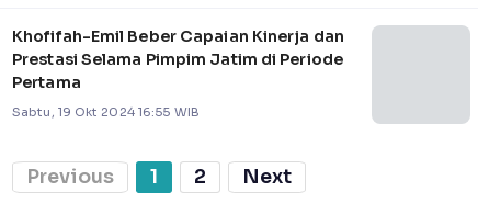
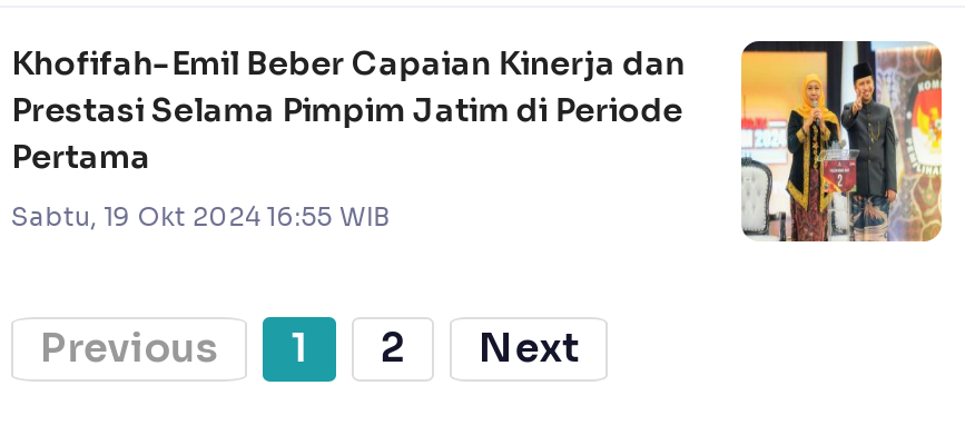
+ [image]
